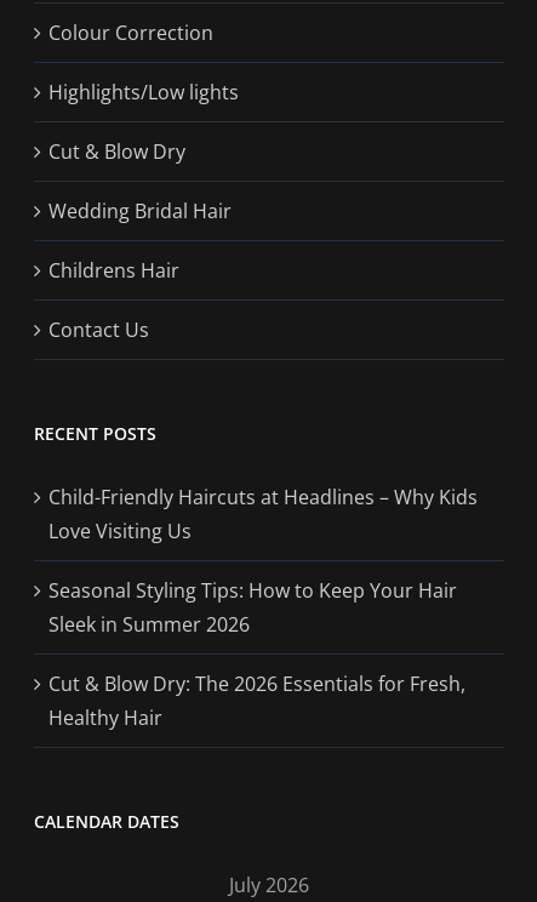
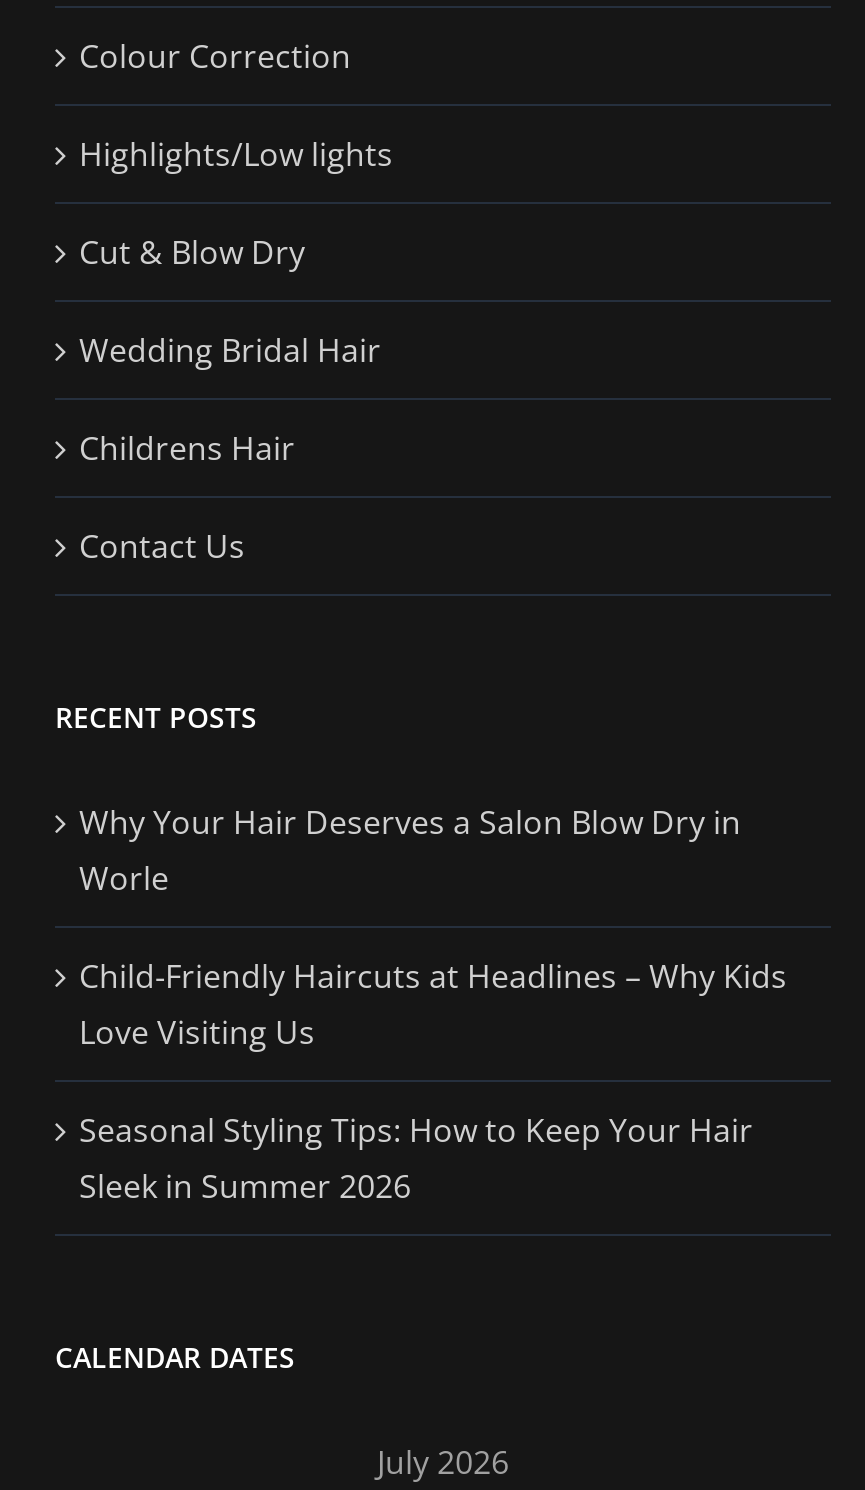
+ Why Your Hair Deserves a Salon Blow Dry in
+ Worle

moved down: Child-Friendly Haircuts at Headlines – Why Kids | Love Visiting Us | Seasonal Styling Tips: How to Keep Your Hair | Sleek in Summer 2026

- Cut & Blow Dry: The 2026 Essentials for Fresh,
- Healthy Hair
